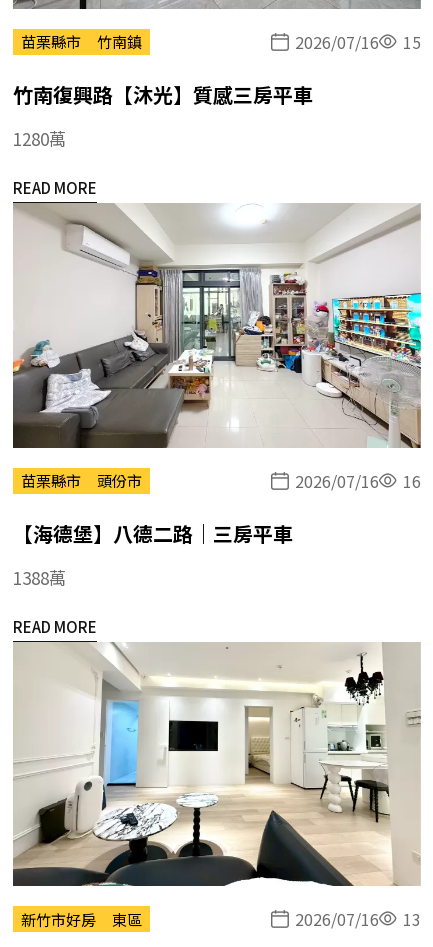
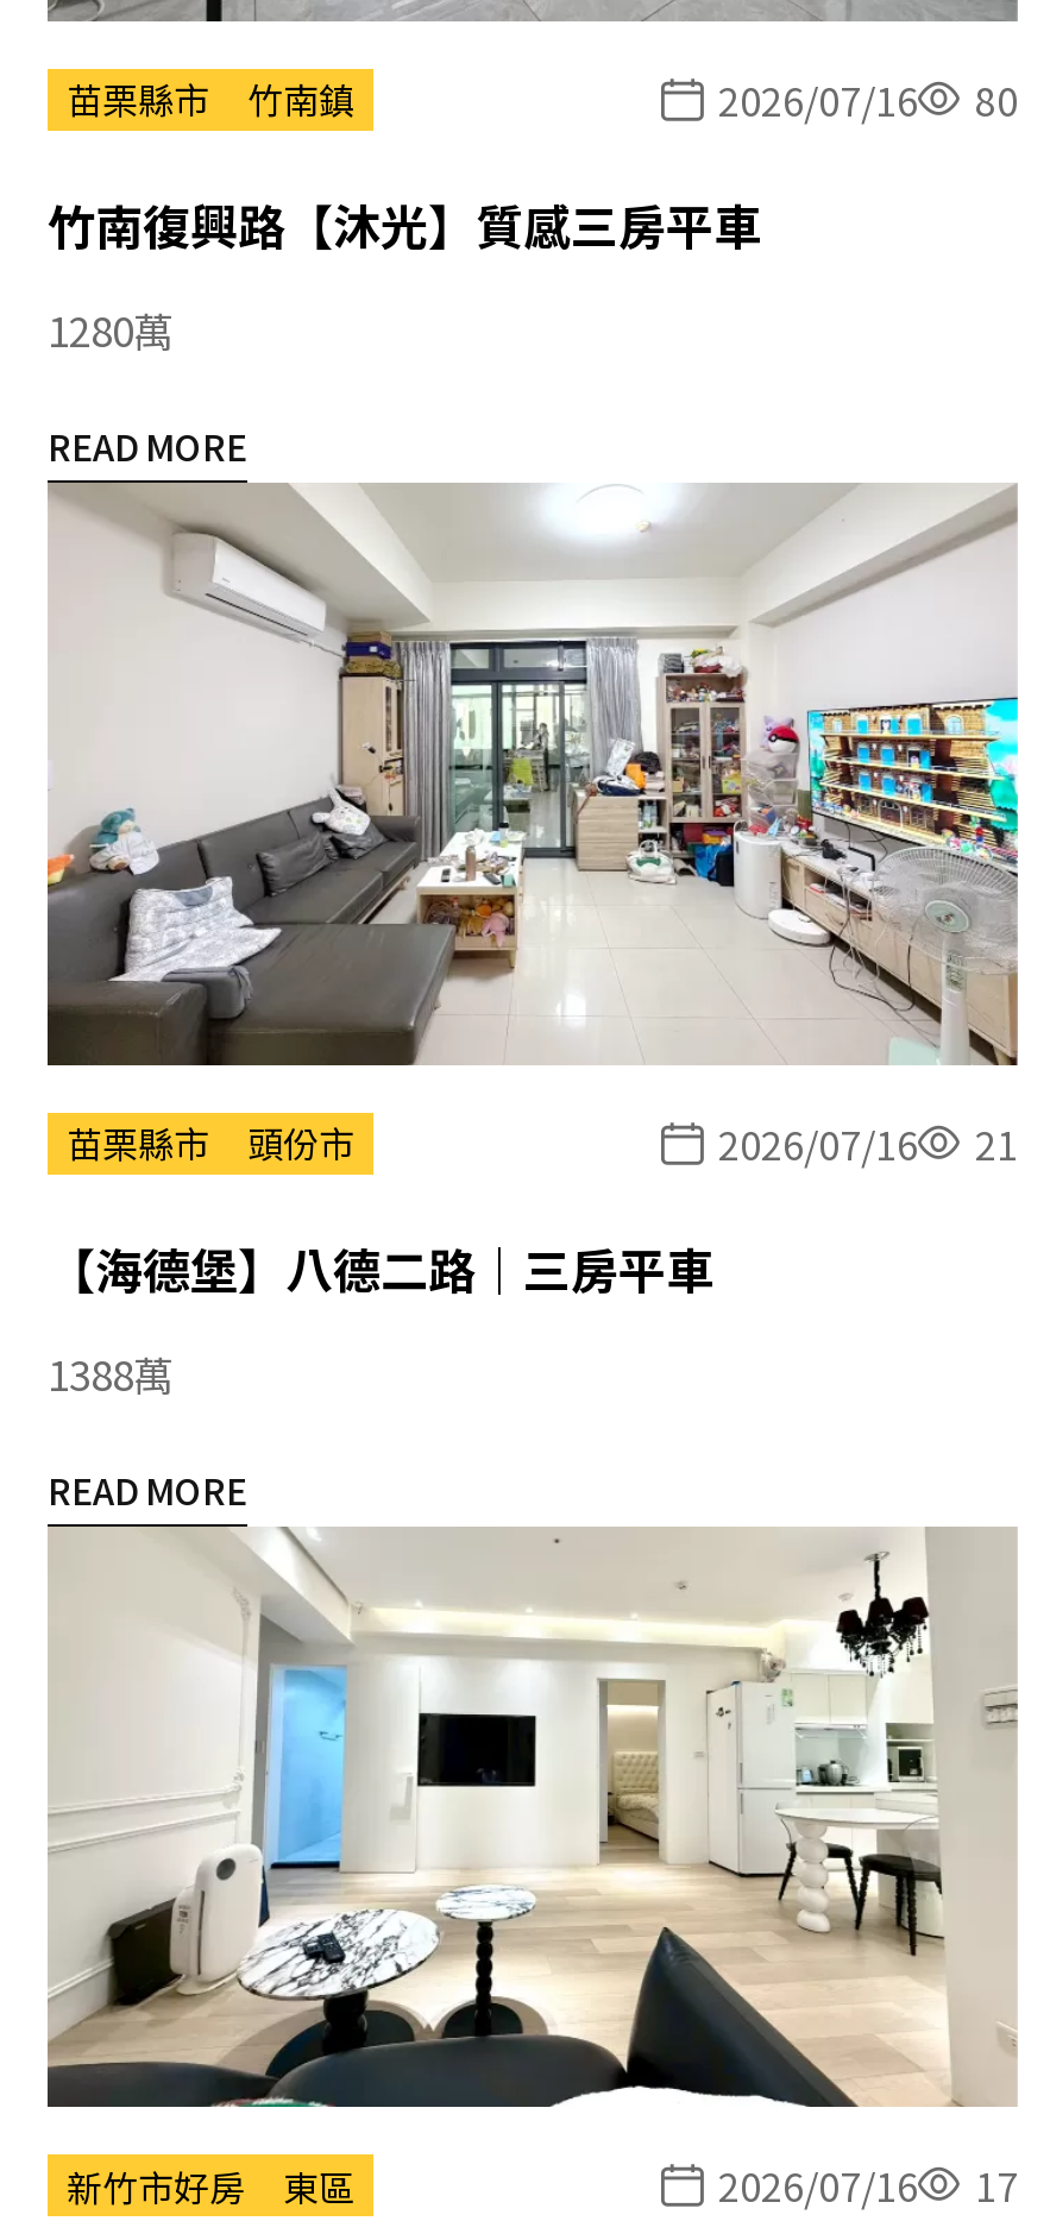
- 2026/07/16 15
+ 2026/07/16 80

- 2026/07/16 16
+ 2026/07/16 21

- 2026/07/16 13
+ 2026/07/16 17
